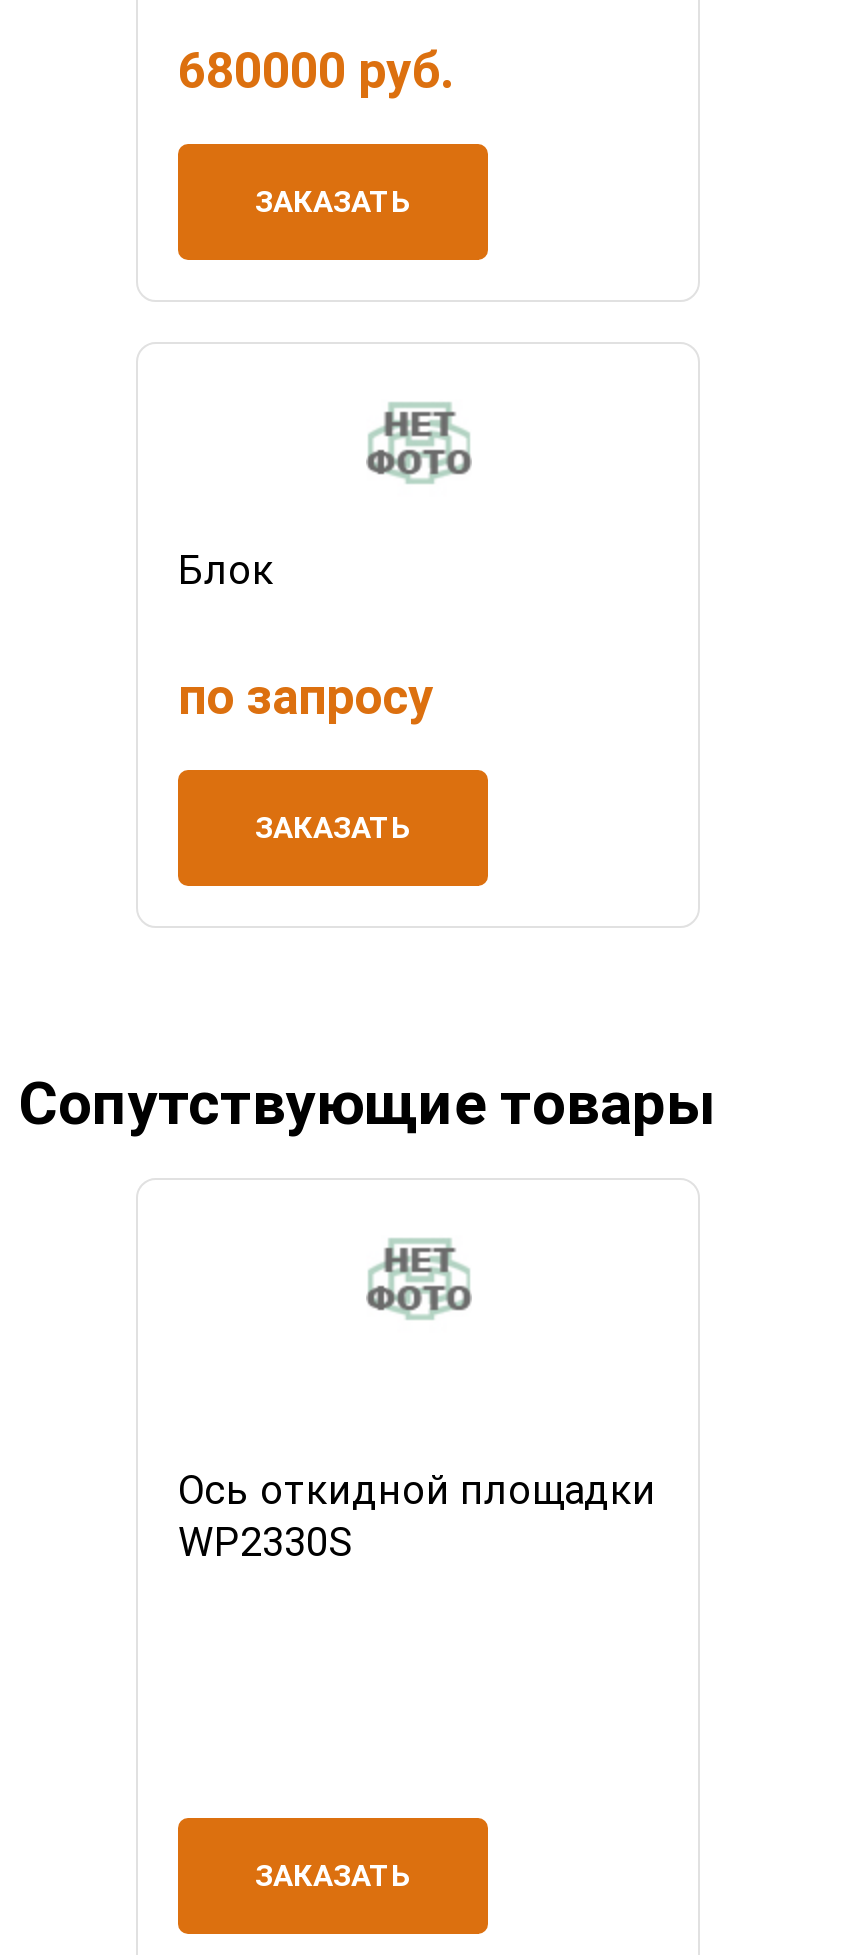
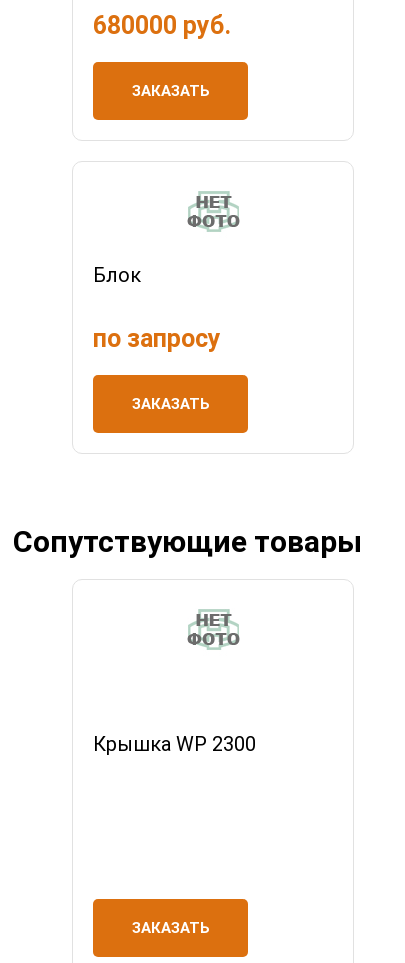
- Ось откидной площадки
- WP2330S
+ Крышка WP 2300
